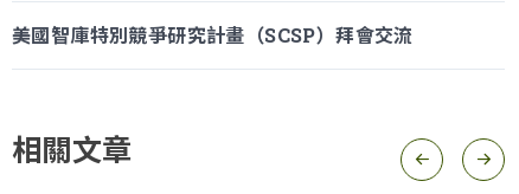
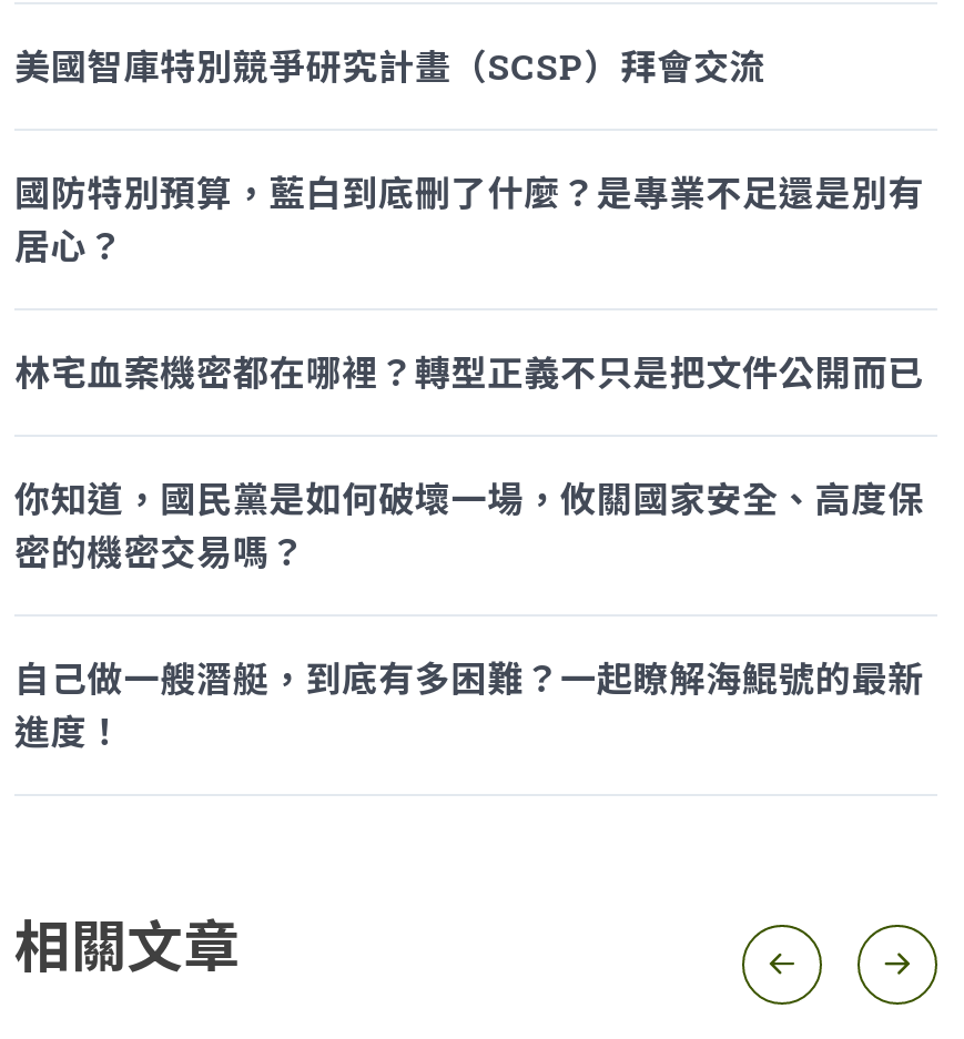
+ 國防特別預算，藍白到底刪了什麼？是專業不足還是別有
+ 居心？
+ 林宅血案機密都在哪裡？轉型正義不只是把文件公開而已
+ 你知道，國民黨是如何破壞一場，攸關國家安全、高度保
+ 密的機密交易嗎？
+ 自己做一艘潛艇，到底有多困難？一起瞭解海鯤號的最新
+ 進度！
